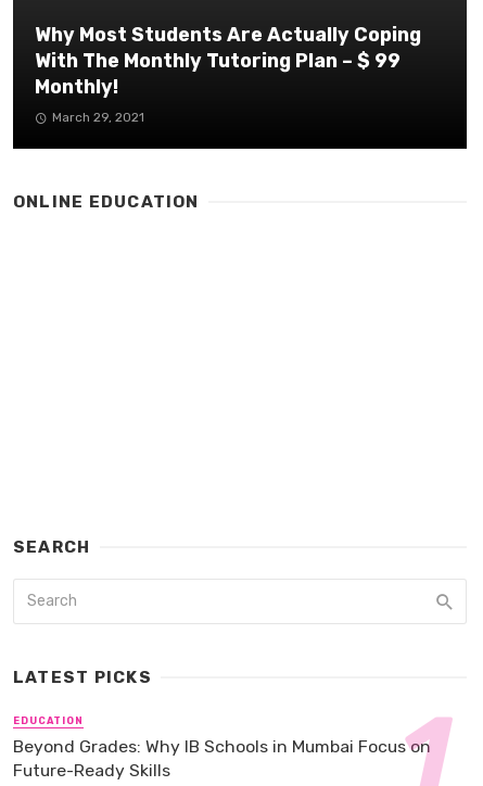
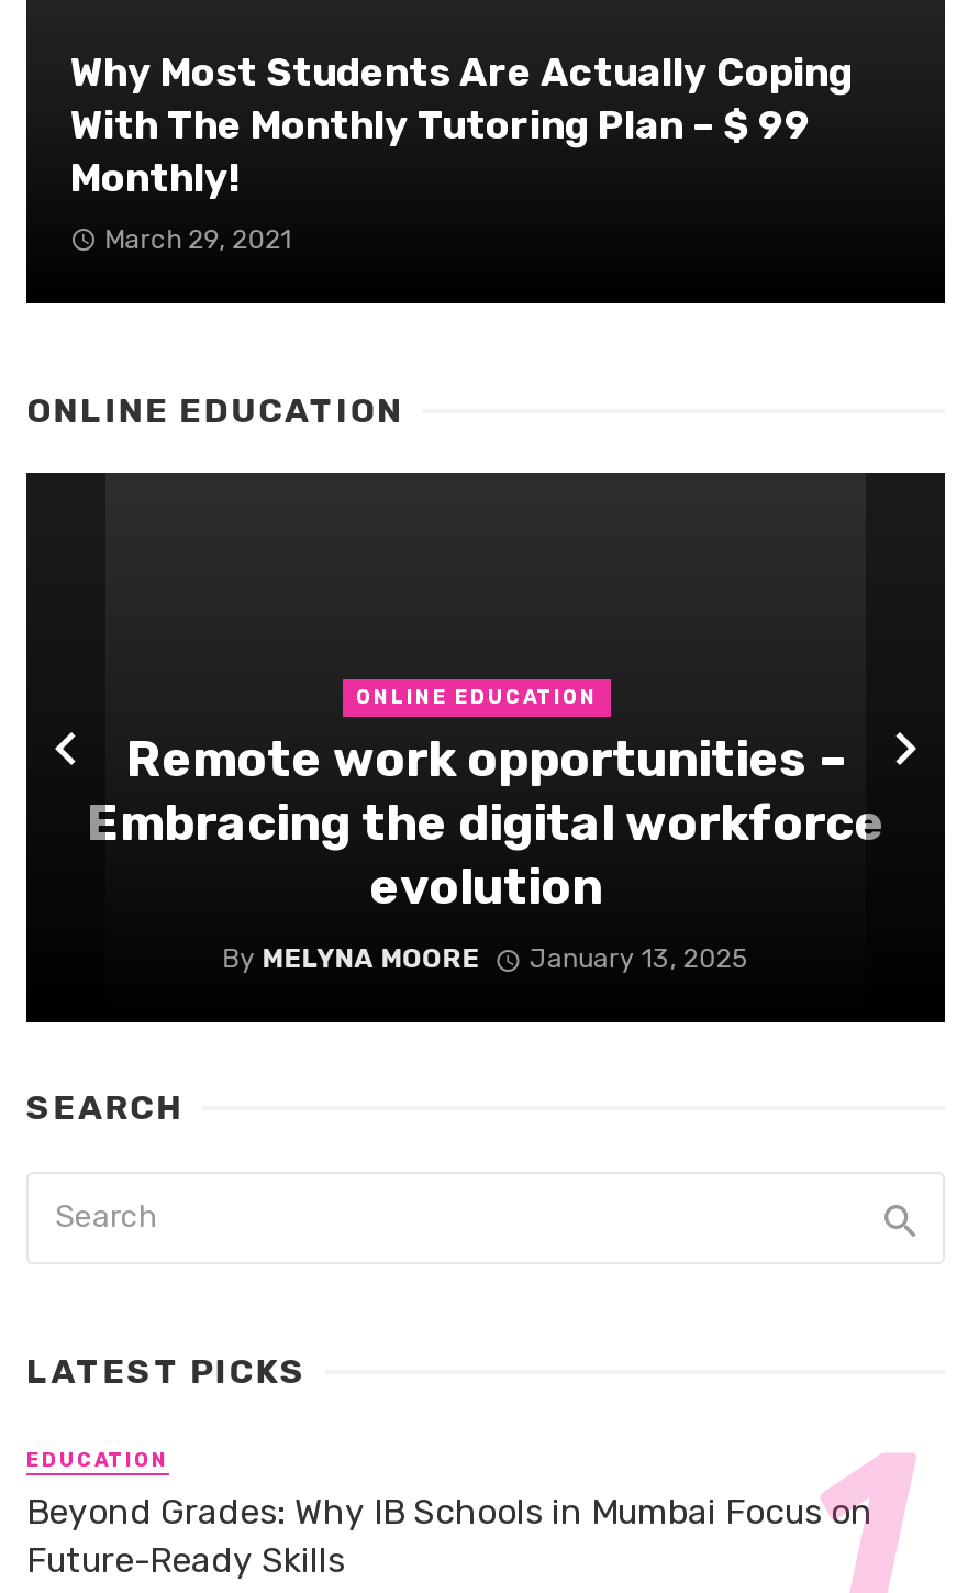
+ [image]
+ ONLINE EDUCATION
+ Remote work opportunities –
+ Embracing the digital workforce
+ evolution
+ By MELYNA MOORE
+ January 13, 2025
